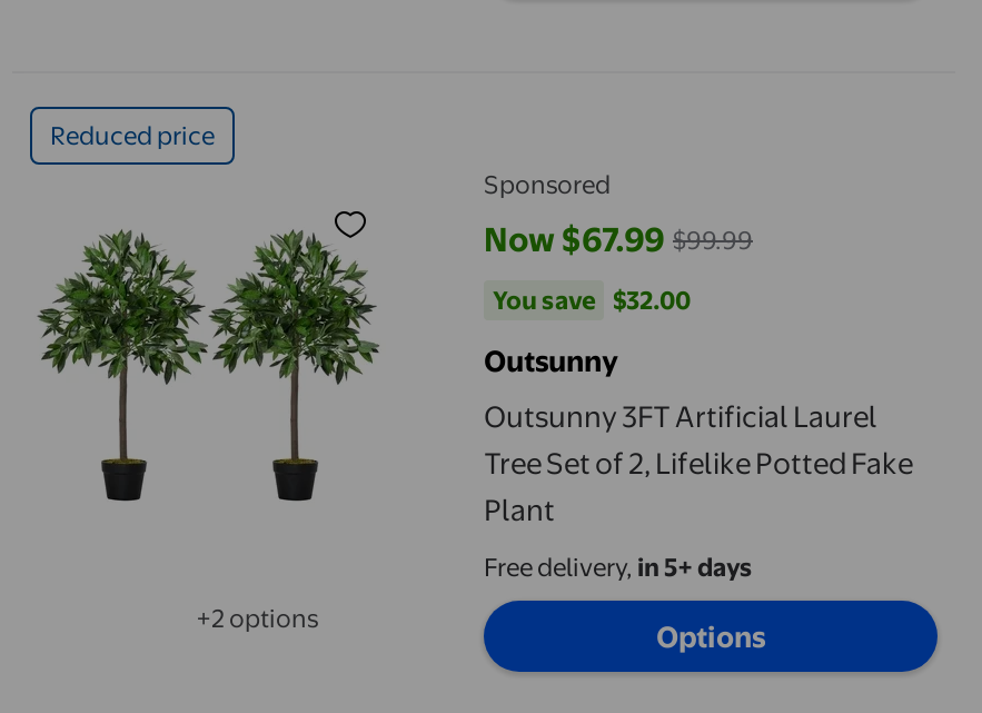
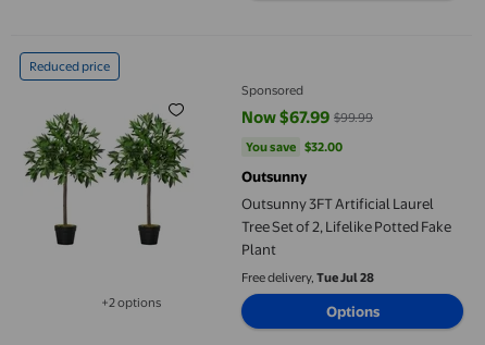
- Free delivery, in 5+ days
+ Free delivery, Tue Jul 28
